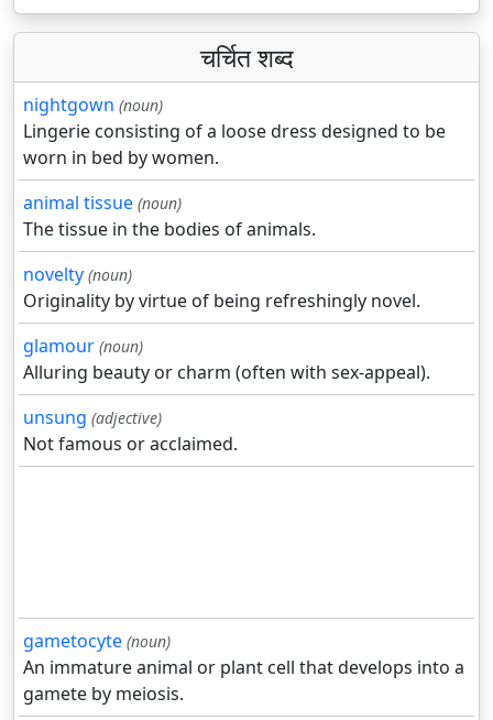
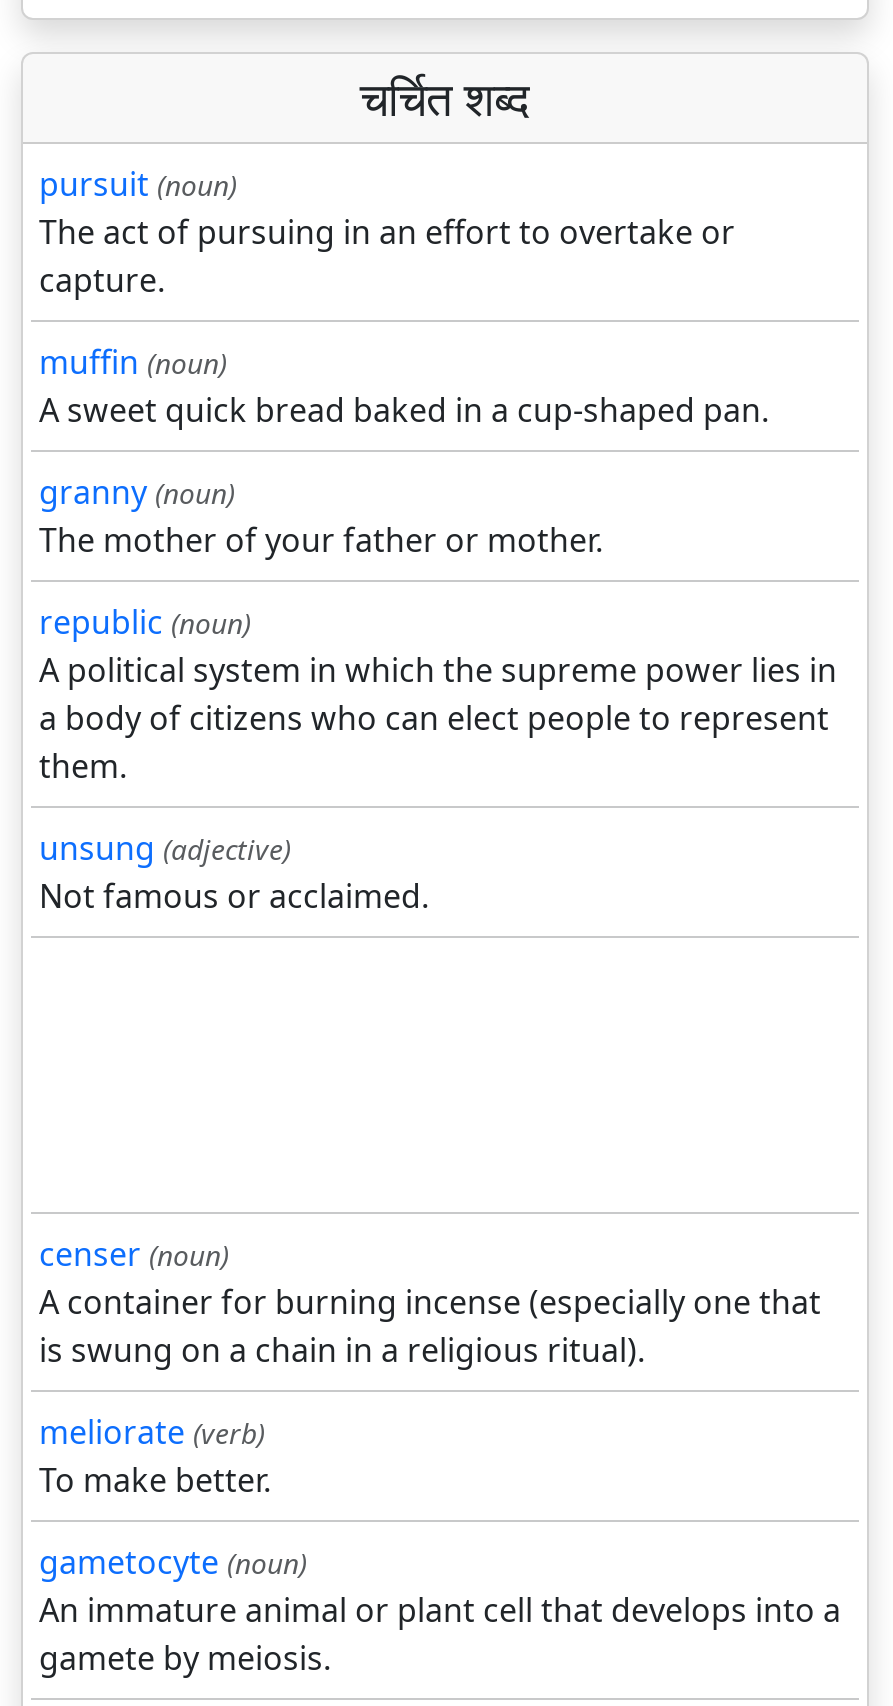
- nightgown (noun)
- Lingerie consisting of a loose dress designed to be
- worn in bed by women.
+ pursuit (noun)
+ The act of pursuing in an effort to overtake or
+ capture.

- animal tissue (noun)
- The tissue in the bodies of animals.
+ muffin (noun)
+ A sweet quick bread baked in a cup-shaped pan.

- novelty (noun)
- Originality by virtue of being refreshingly novel.
+ granny (noun)
+ The mother of your father or mother.

- glamour (noun)
- Alluring beauty or charm (often with sex-appeal).
+ republic (noun)
+ A political system in which the supreme power lies in
+ a body of citizens who can elect people to represent
+ them.

+ censer (noun)
+ A container for burning incense (especially one that
+ is swung on a chain in a religious ritual).
+ meliorate (verb)
+ To make better.
